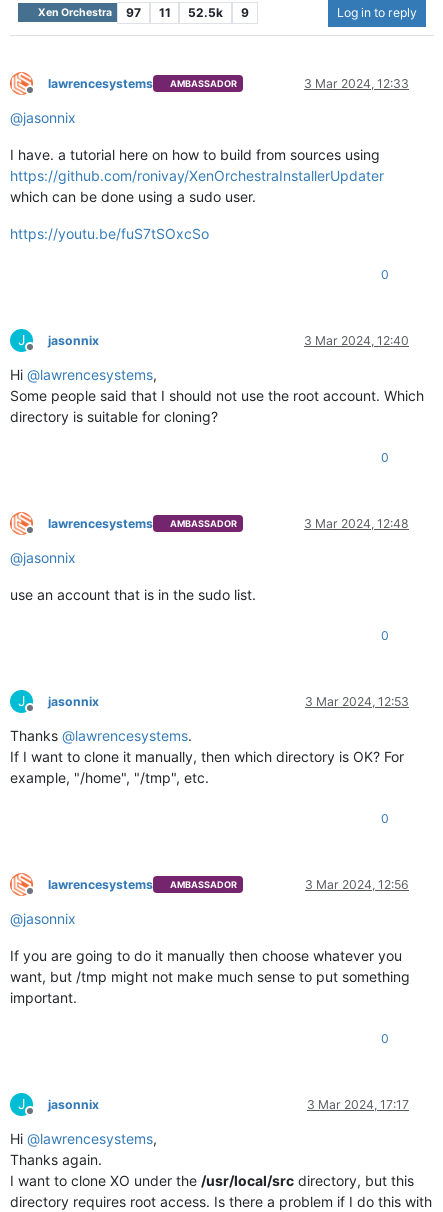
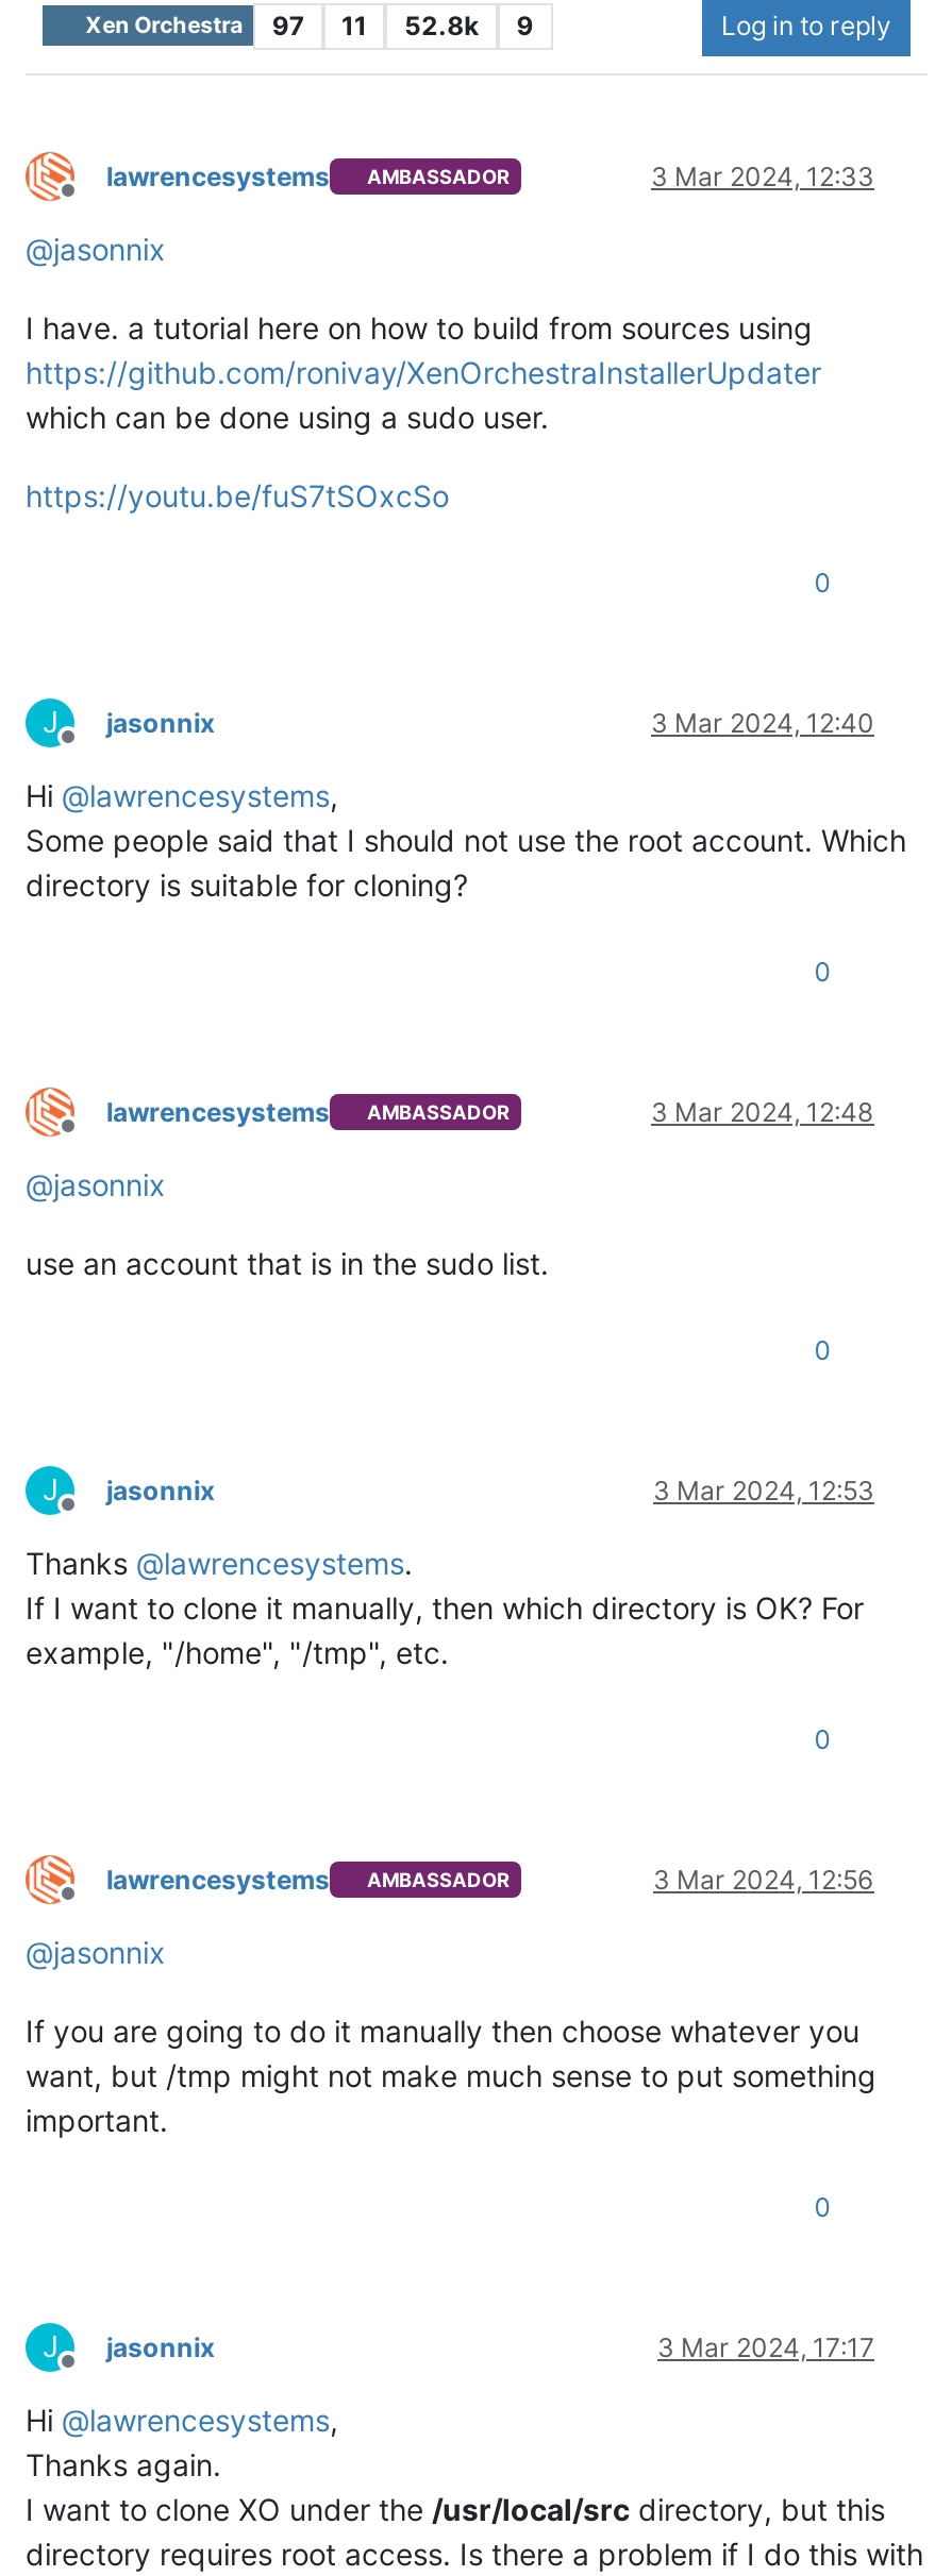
- Xen Orchestra 97 11 52.5k 9
+ Xen Orchestra 97 11 52.8k 9
